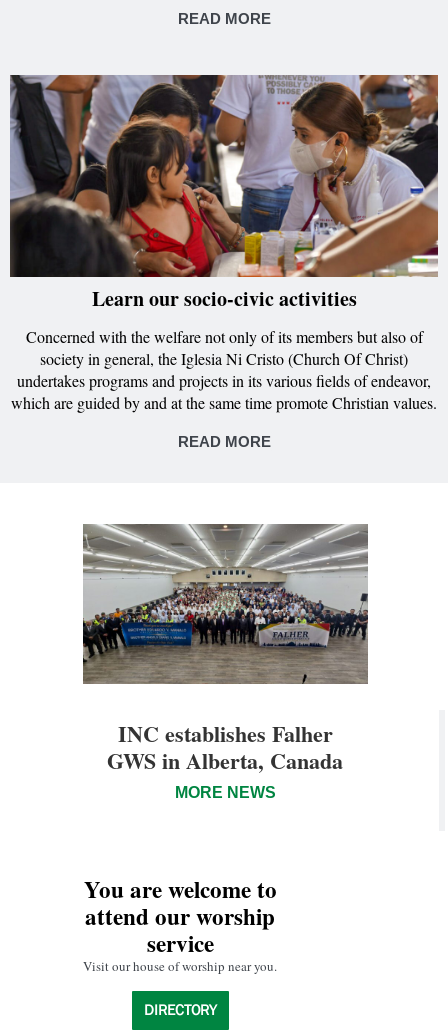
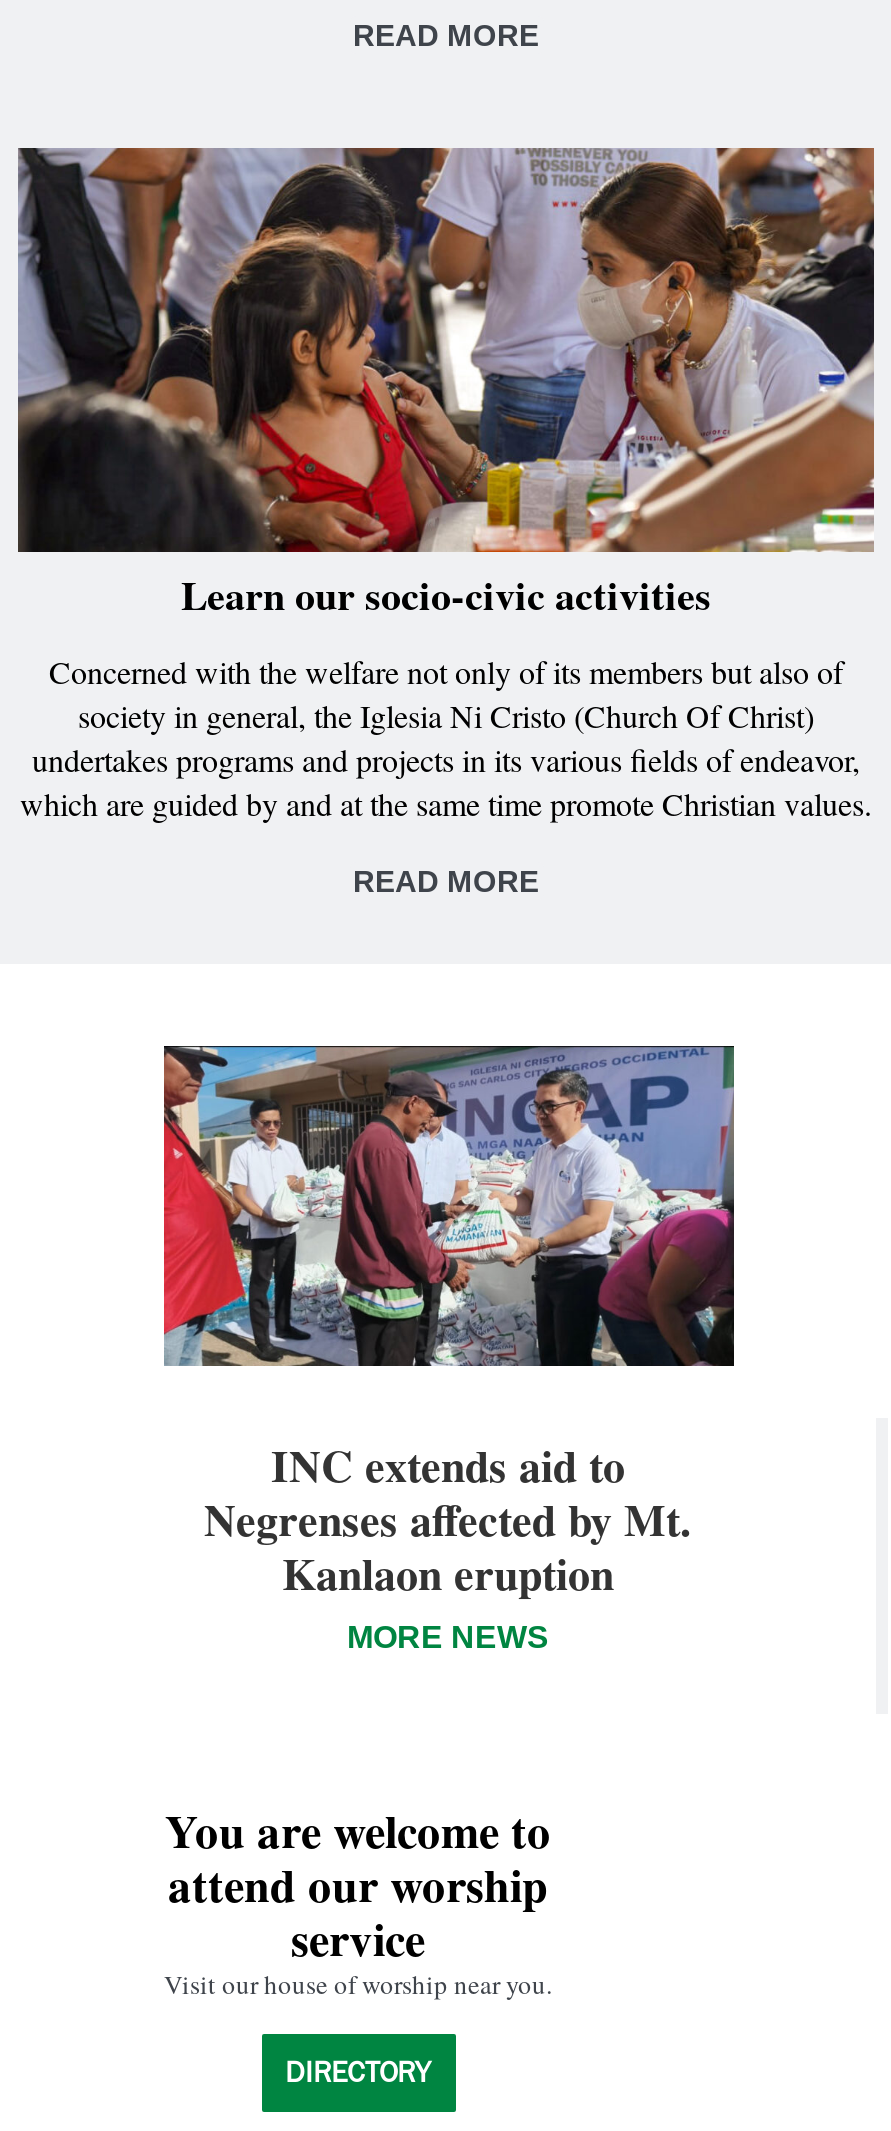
- [image]
- INC establishes Falher
- GWS in Alberta, Canada
+ [image]
+ INC extends aid to
+ Negrenses affected by Mt.
+ Kanlaon eruption
